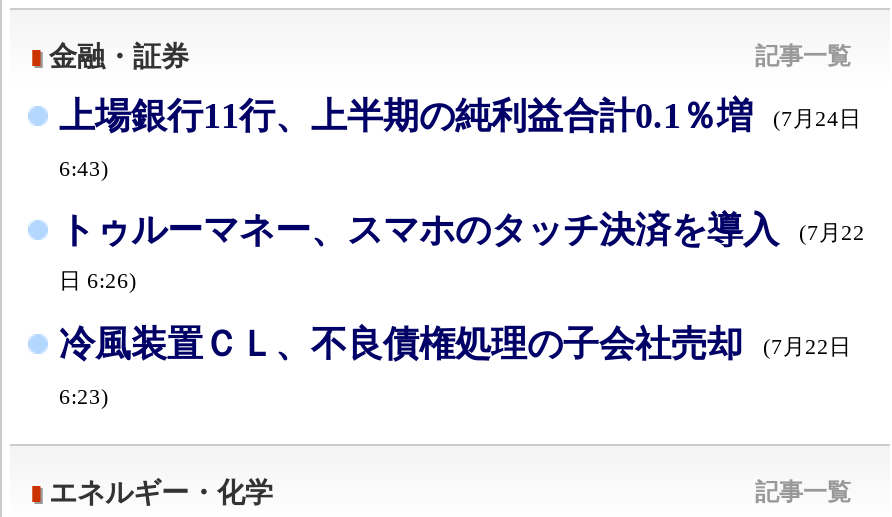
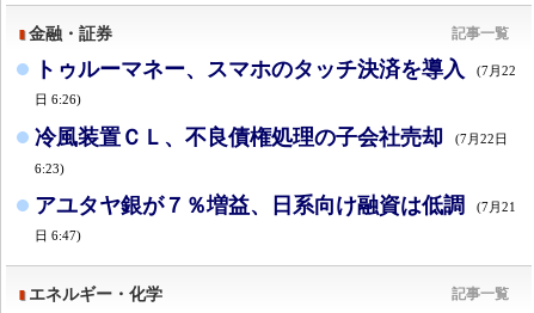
- 上場銀行11行、上半期の純利益合計0.1％増
- (7月24日
- 6:43)

moved up: トゥルーマネー、スマホのタッチ決済を導入 | (7月22 | 日 6:26) | 冷風装置ＣＬ、不良債権処理の子会社売却 | (7月22日 | 6:23)

+ アユタヤ銀が７％増益、日系向け融資は低調
+ (7月21
+ 日 6:47)
